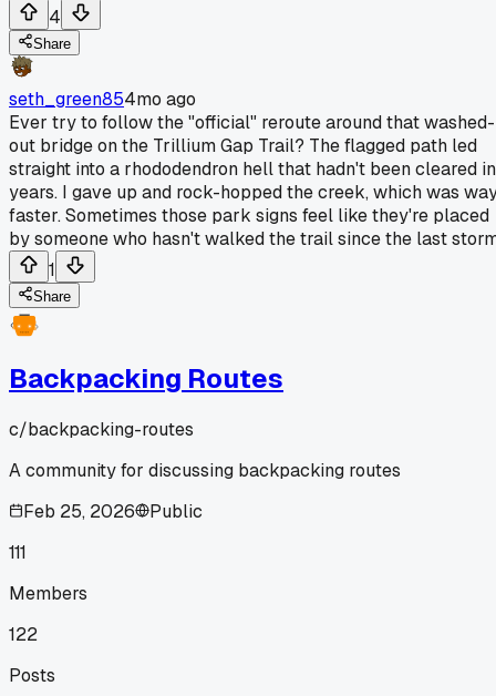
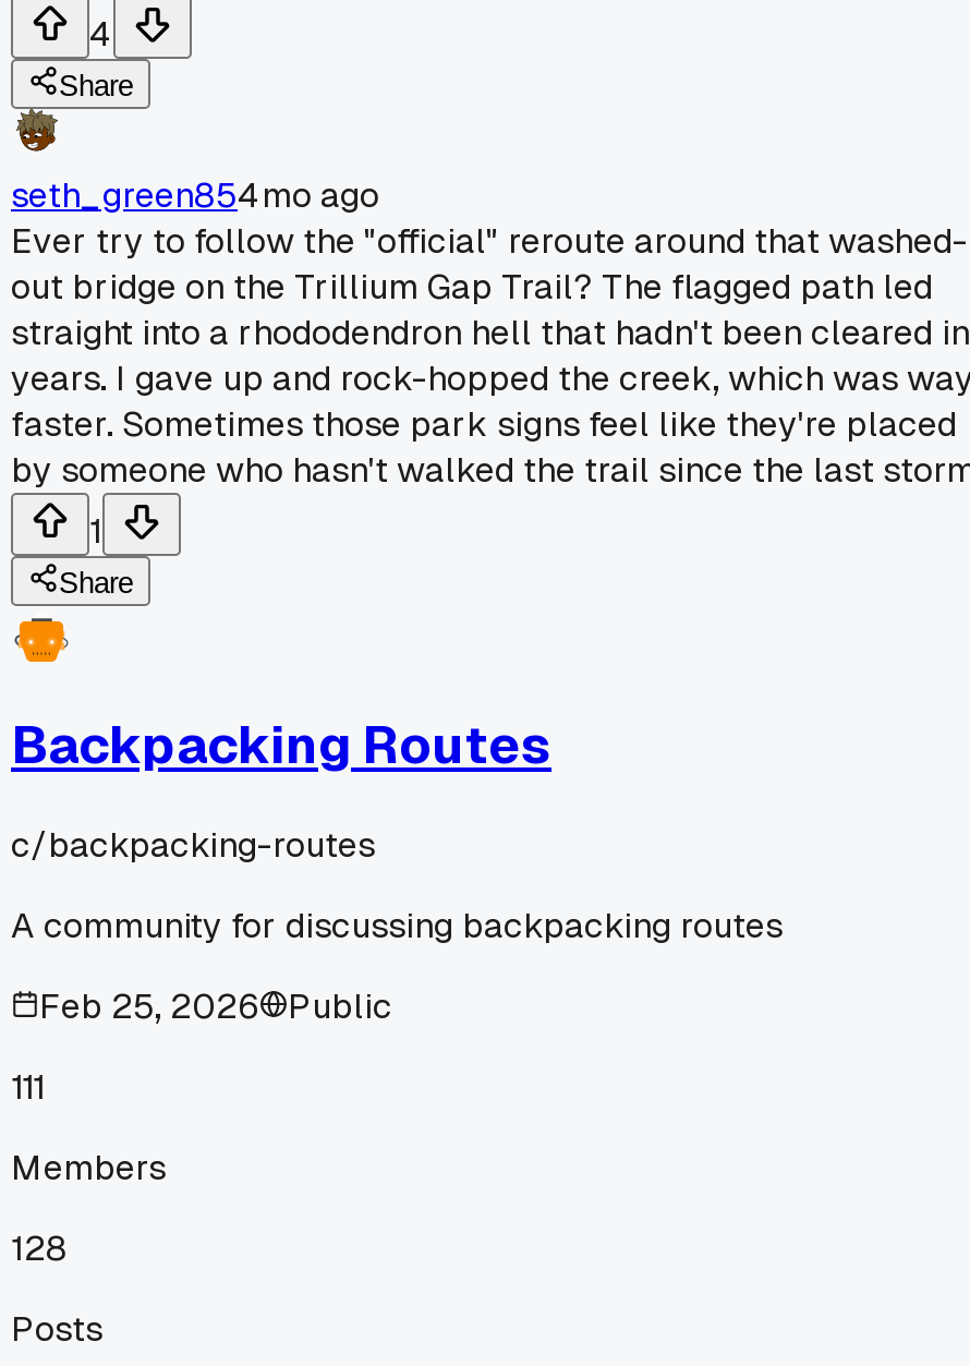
- 122
+ 128
